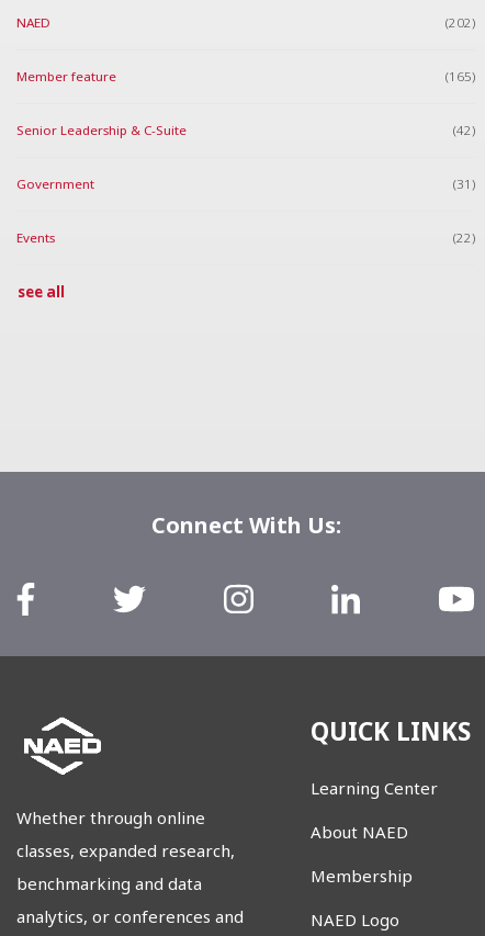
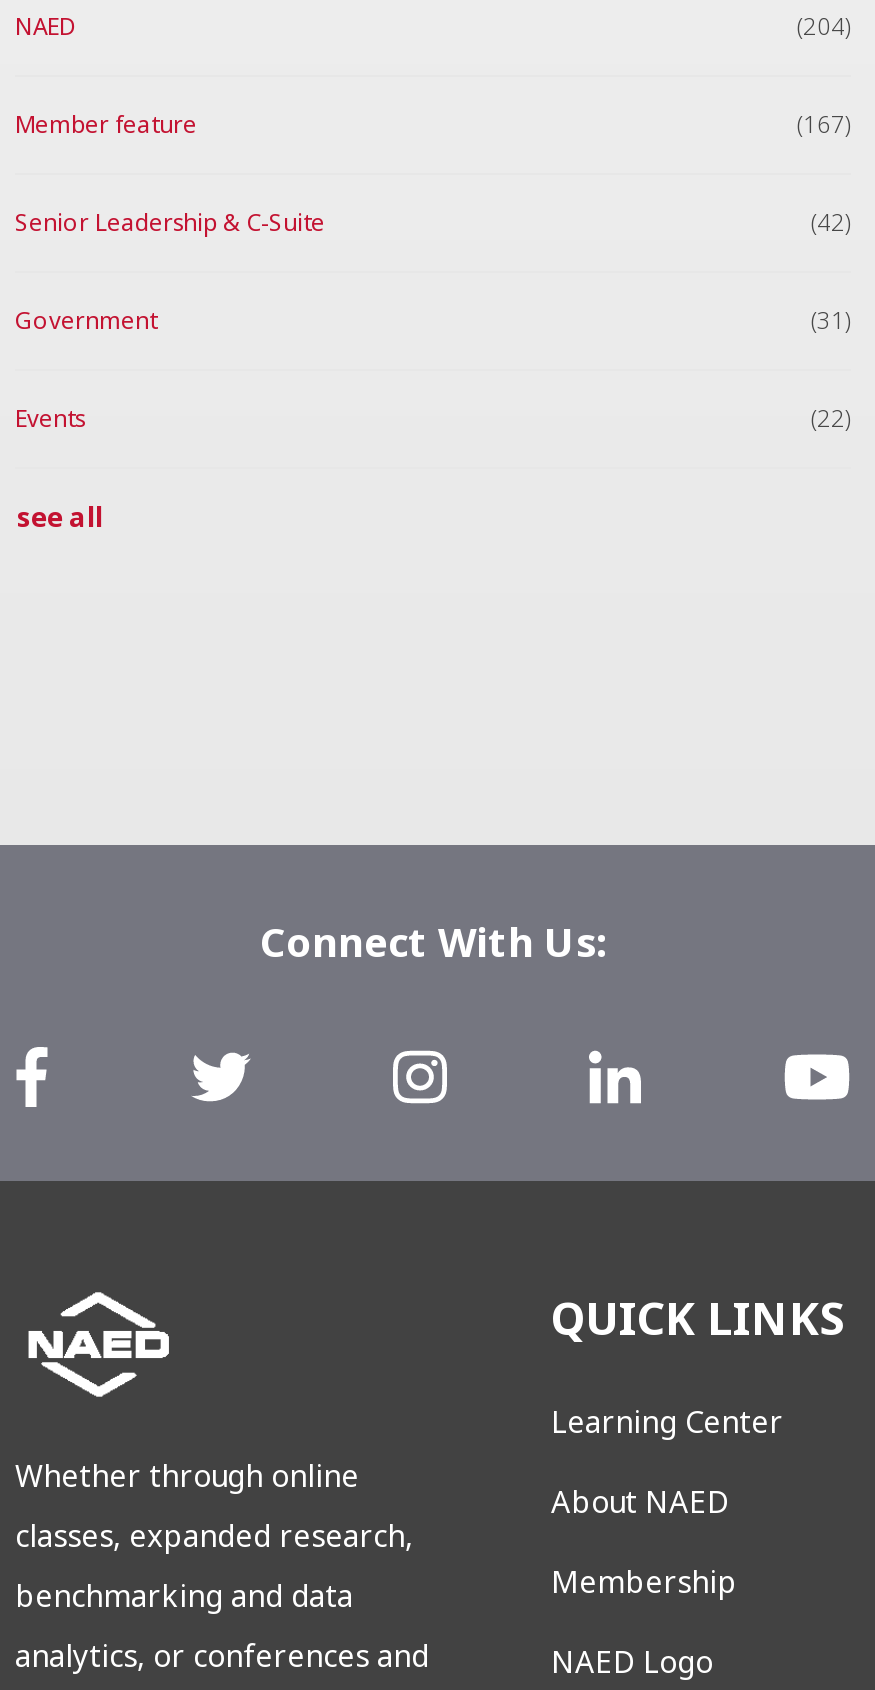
- (202)
+ (204)

- (165)
+ (167)
